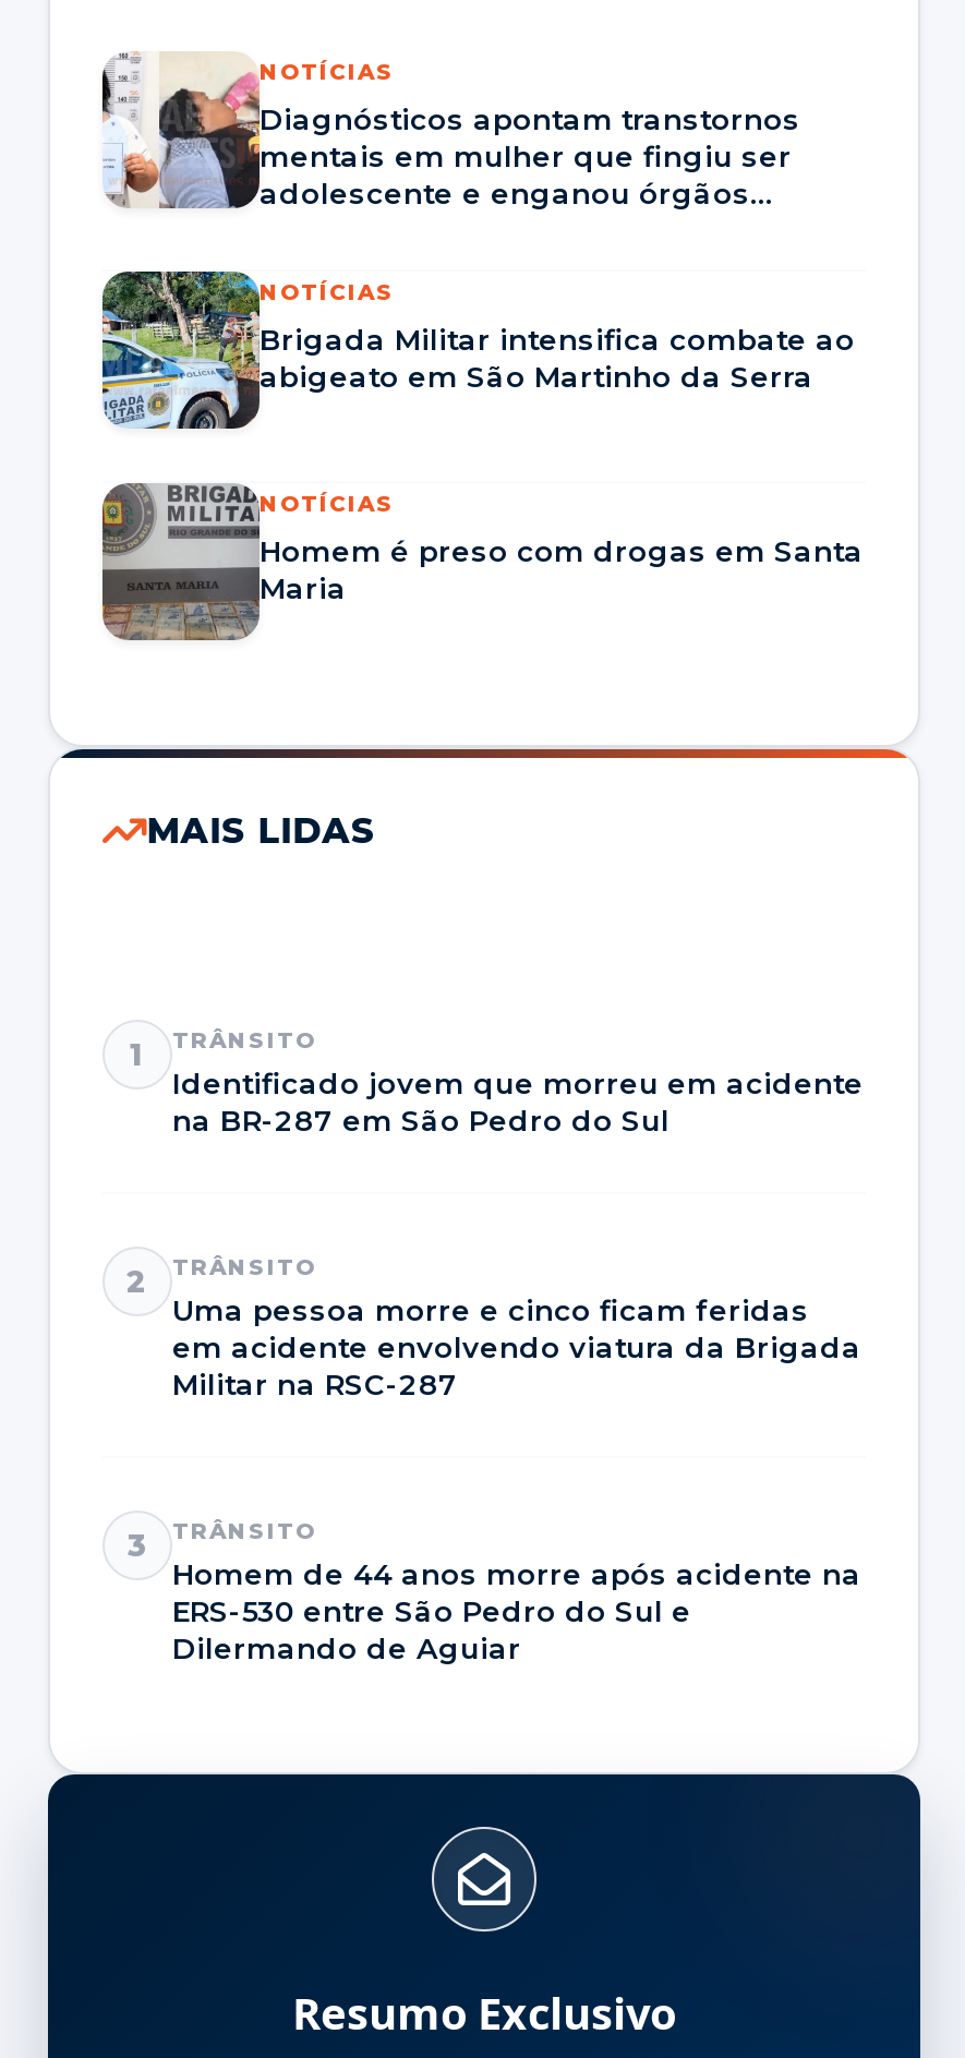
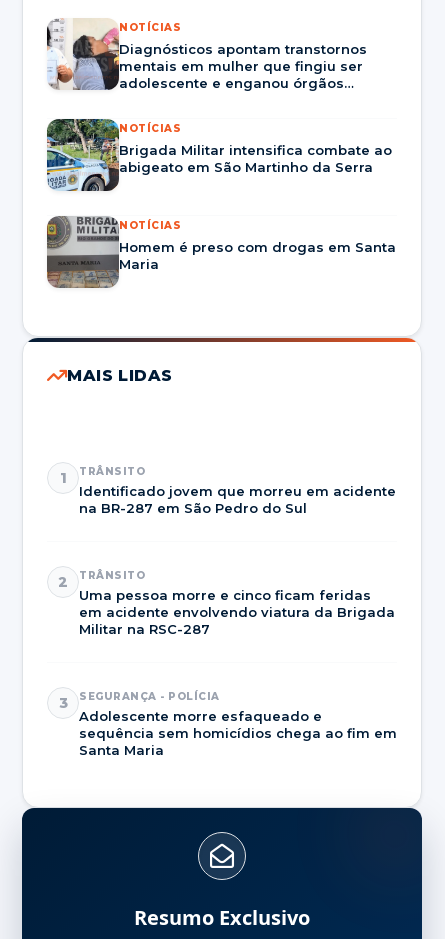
- TRÂNSITO
- Homem de 44 anos morre após acidente na
- ERS-530 entre São Pedro do Sul e
- Dilermando de Aguiar
+ SEGURANÇA - POLÍCIA
+ Adolescente morre esfaqueado e
+ sequência sem homicídios chega ao fim em
+ Santa Maria
